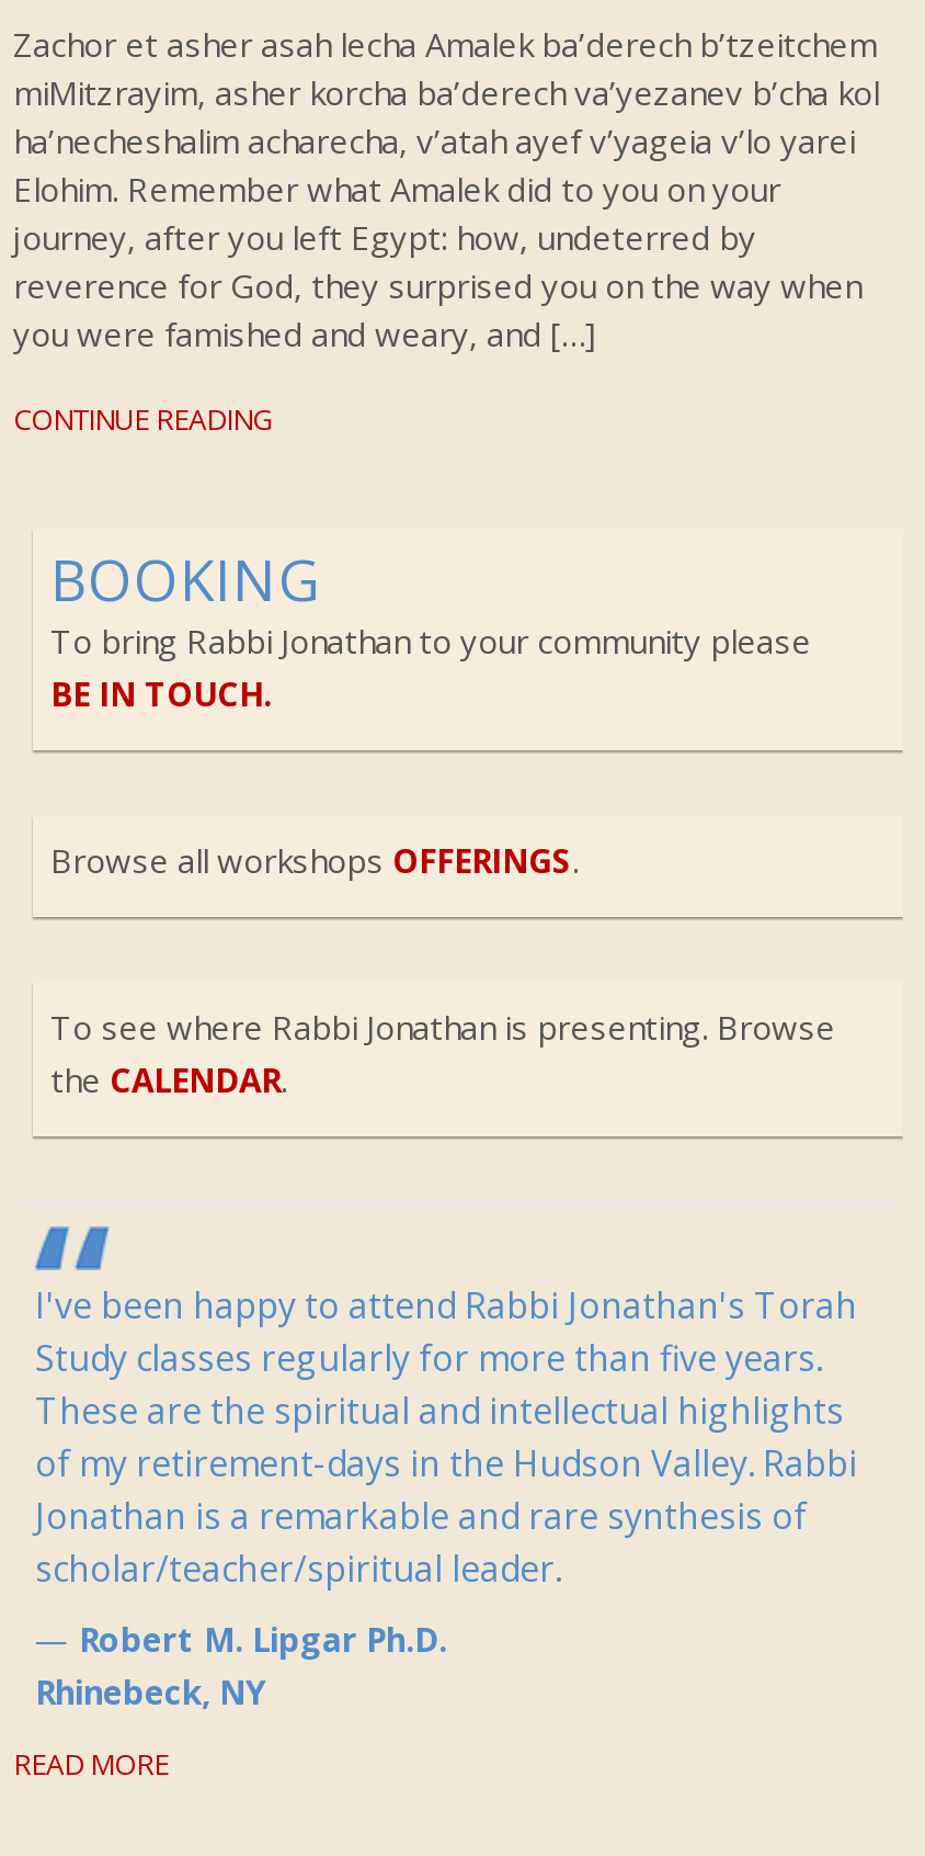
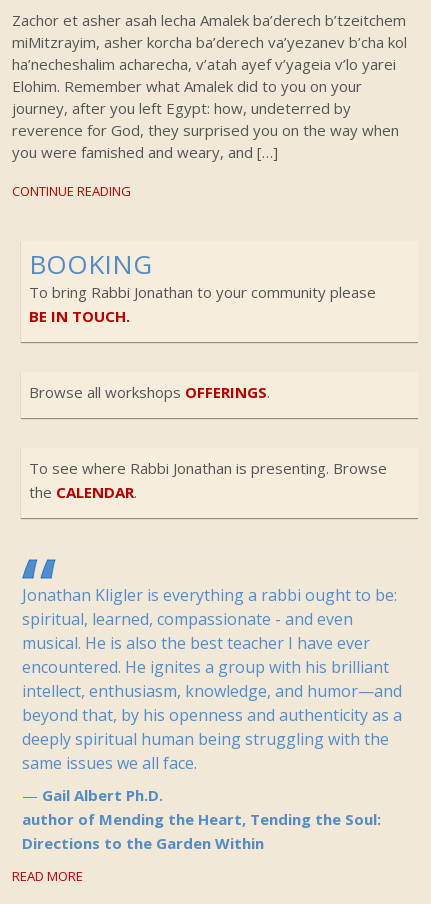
- I've been happy to attend Rabbi Jonathan's Torah
- Study classes regularly for more than five years.
- These are the spiritual and intellectual highlights
- of my retirement-days in the Hudson Valley. Rabbi
- Jonathan is a remarkable and rare synthesis of
- scholar/teacher/spiritual leader.
+ Jonathan Kligler is everything a rabbi ought to be:
+ spiritual, learned, compassionate - and even
+ musical. He is also the best teacher I have ever
+ encountered. He ignites a group with his brilliant
+ intellect, enthusiasm, knowledge, and humor—and
+ beyond that, by his openness and authenticity as a
+ deeply spiritual human being struggling with the
+ same issues we all face.

- Robert M. Lipgar Ph.D.
- Rhinebeck, NY
+ Gail Albert Ph.D.
+ author of Mending the Heart, Tending the Soul:
+ Directions to the Garden Within
